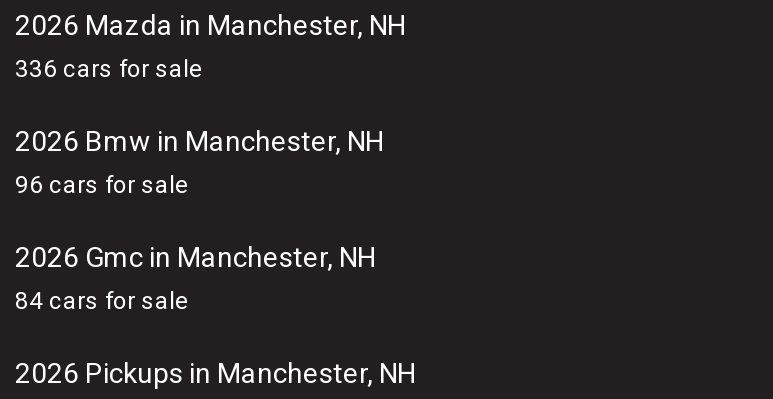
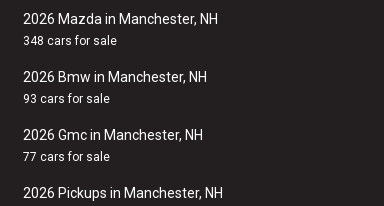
- 336 cars for sale
+ 348 cars for sale

- 96 cars for sale
+ 93 cars for sale

- 84 cars for sale
+ 77 cars for sale
